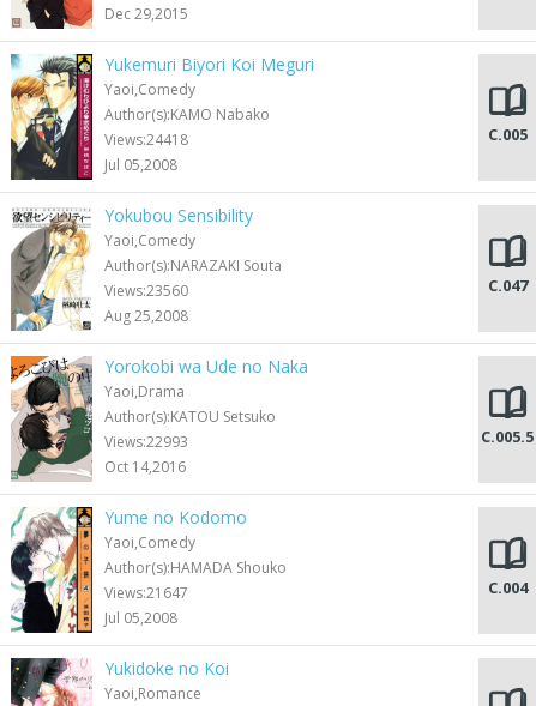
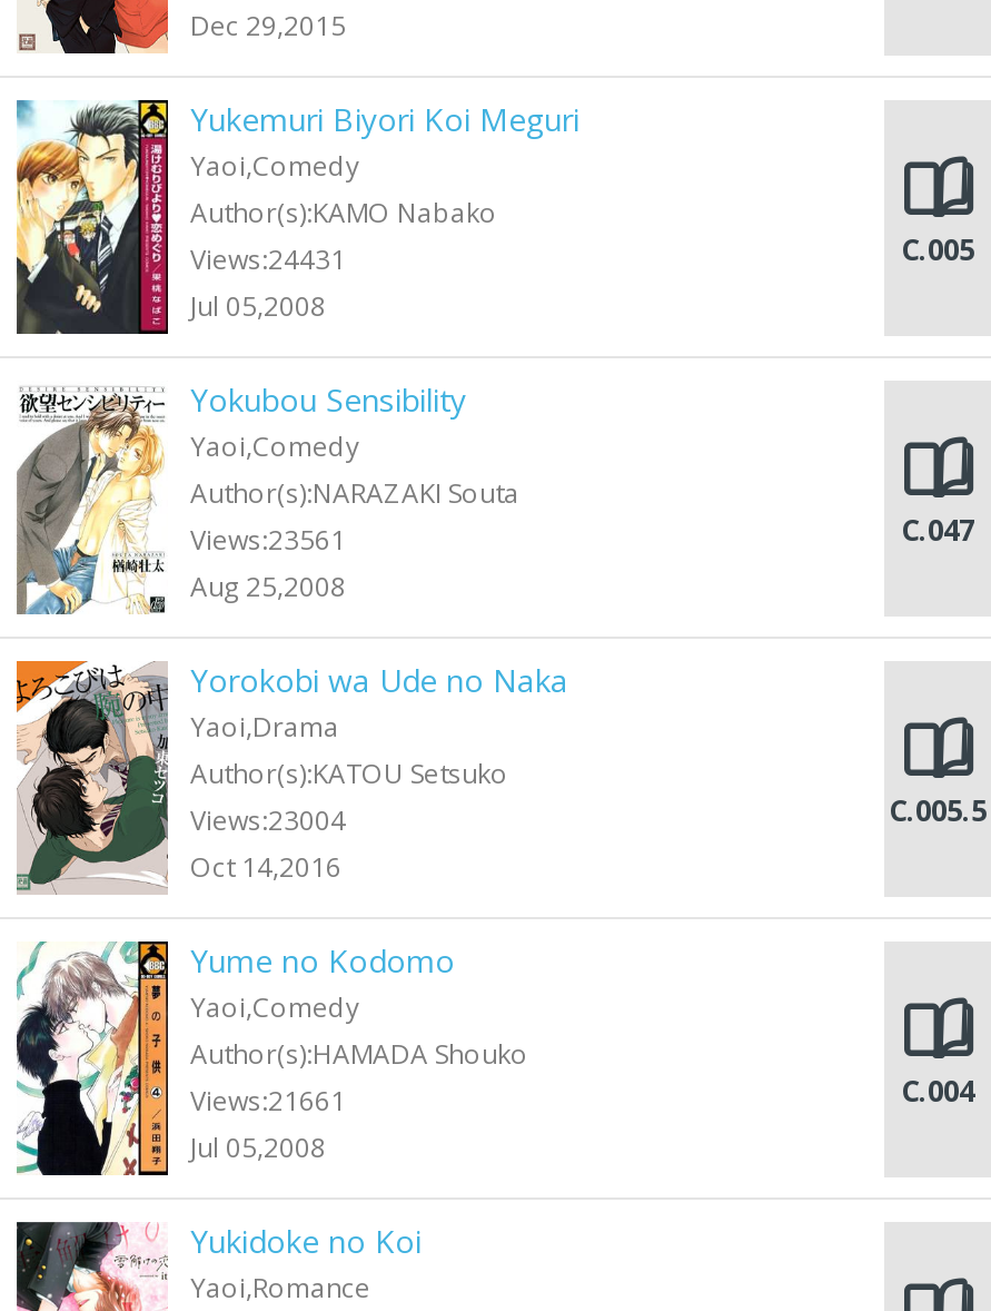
- Views:24418
+ Views:24431

- Views:23560
+ Views:23561

- Views:22993
+ Views:23004

- Views:21647
+ Views:21661
